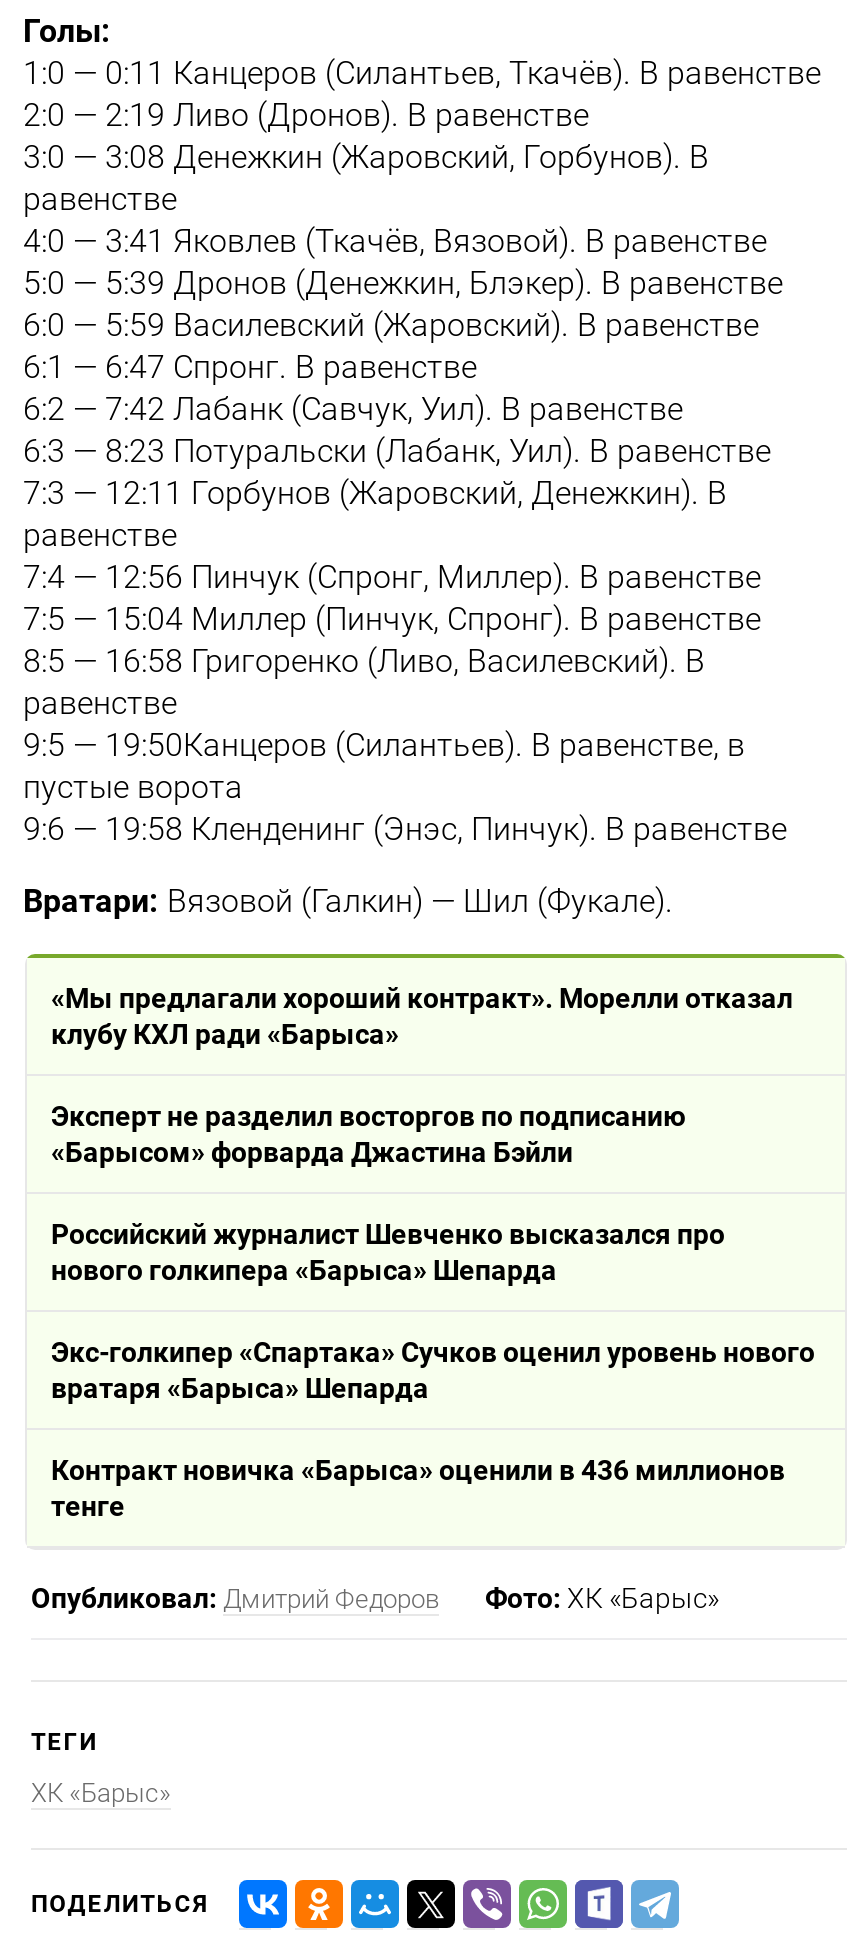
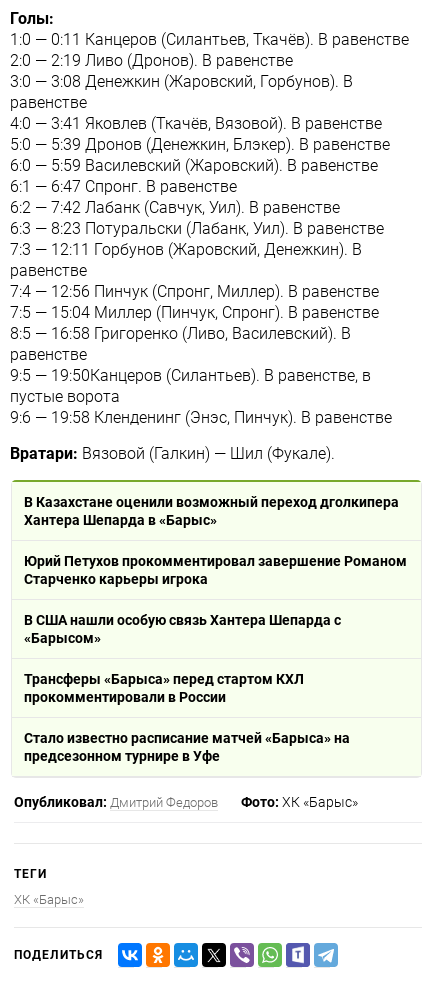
- «Мы предлагали хороший контракт». Морелли отказал
- клубу КХЛ ради «Барыса»
+ В Казахстане оценили возможный переход дголкипера
+ Хантера Шепарда в «Барыс»

- Эксперт не разделил восторгов по подписанию
- «Барысом» форварда Джастина Бэйли
+ Юрий Петухов прокомментировал завершение Романом
+ Старченко карьеры игрока

- Российский журналист Шевченко высказался про
- нового голкипера «Барыса» Шепарда
+ В США нашли особую связь Хантера Шепарда с
+ «Барысом»

- Экс-голкипер «Спартака» Сучков оценил уровень нового
- вратаря «Барыса» Шепарда
+ Трансферы «Барыса» перед стартом КХЛ
+ прокомментировали в России

- Контракт новичка «Барыса» оценили в 436 миллионов
- тенге
+ Стало известно расписание матчей «Барыса» на
+ предсезонном турнире в Уфе
